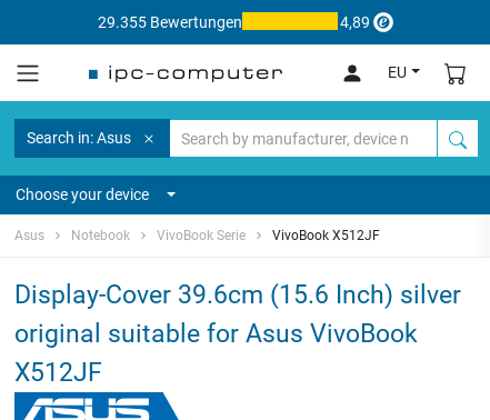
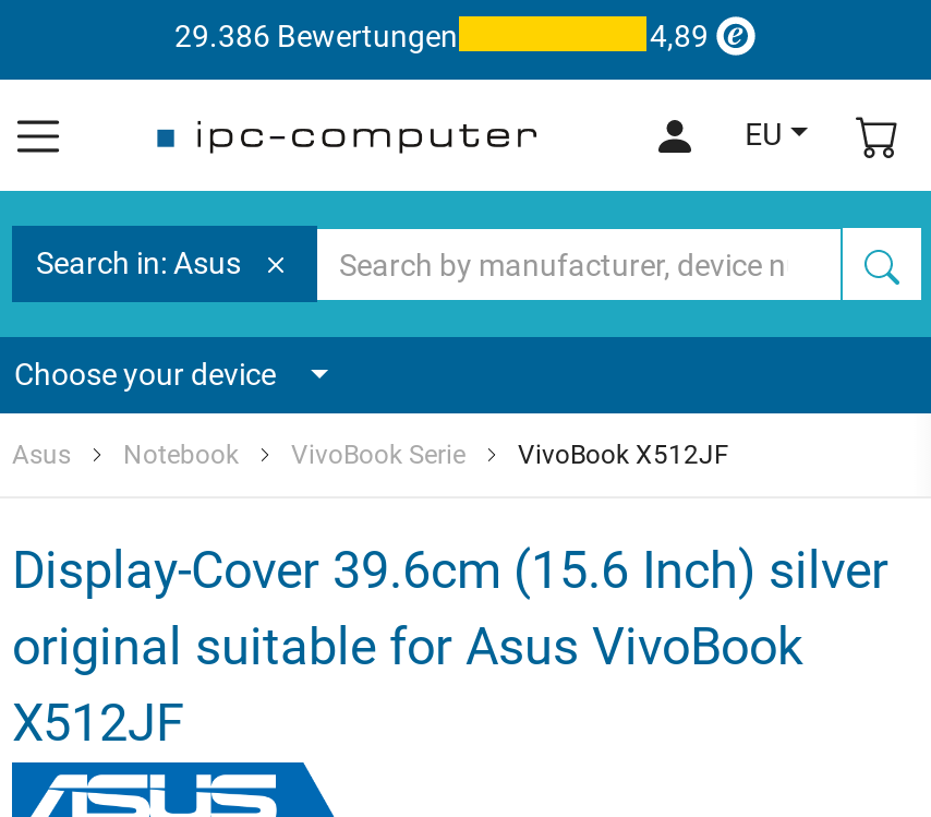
- 29.355 Bewertungen
+ 29.386 Bewertungen
